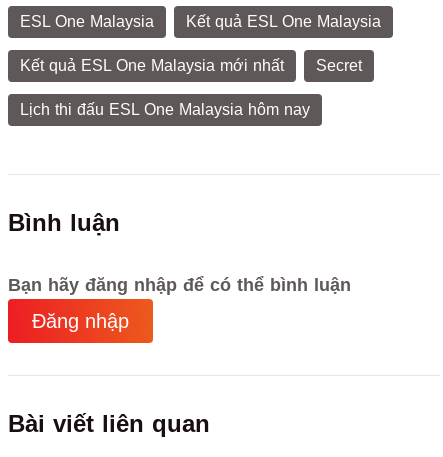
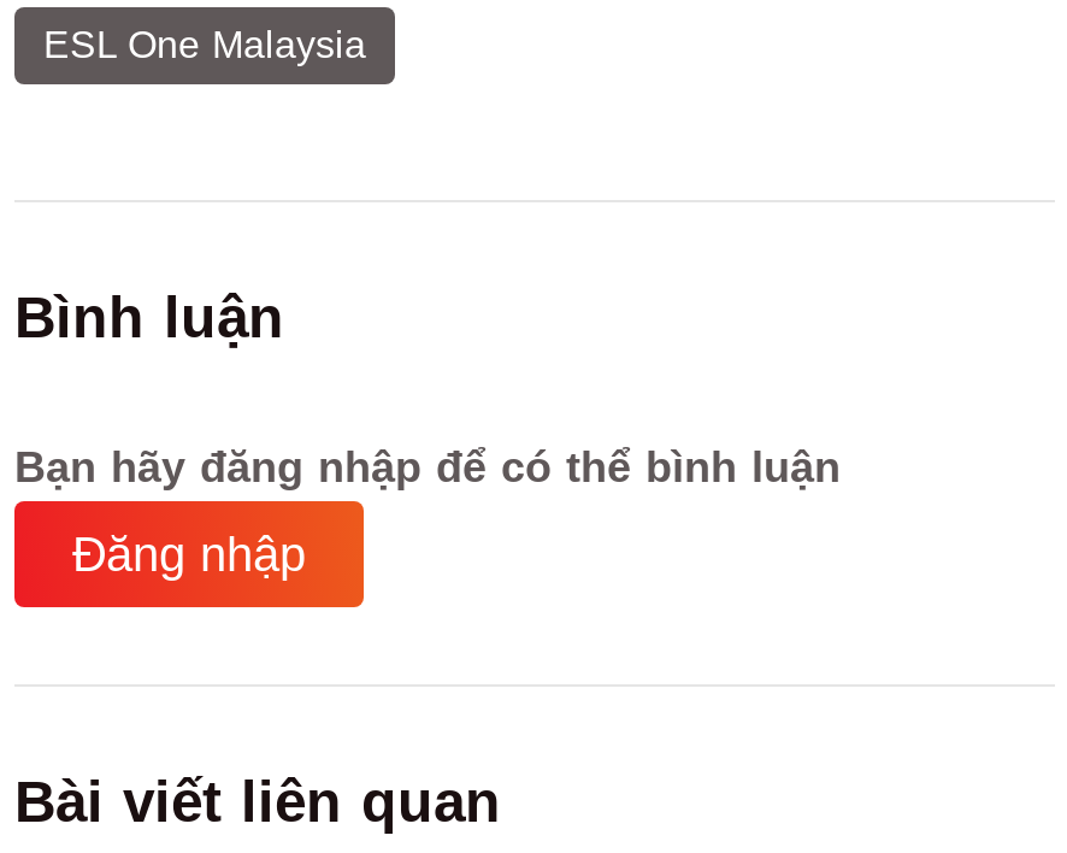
- Kết quả ESL One Malaysia
- Kết quả ESL One Malaysia mới nhất
- Secret
- Lịch thi đấu ESL One Malaysia hôm nay
